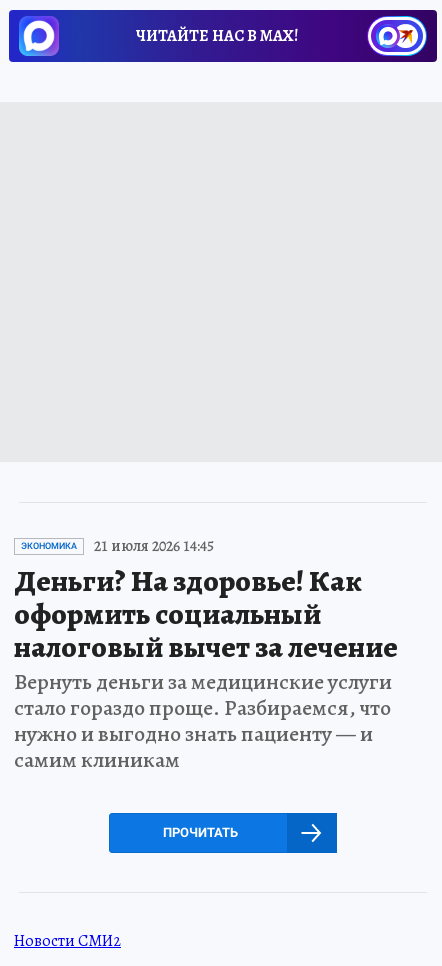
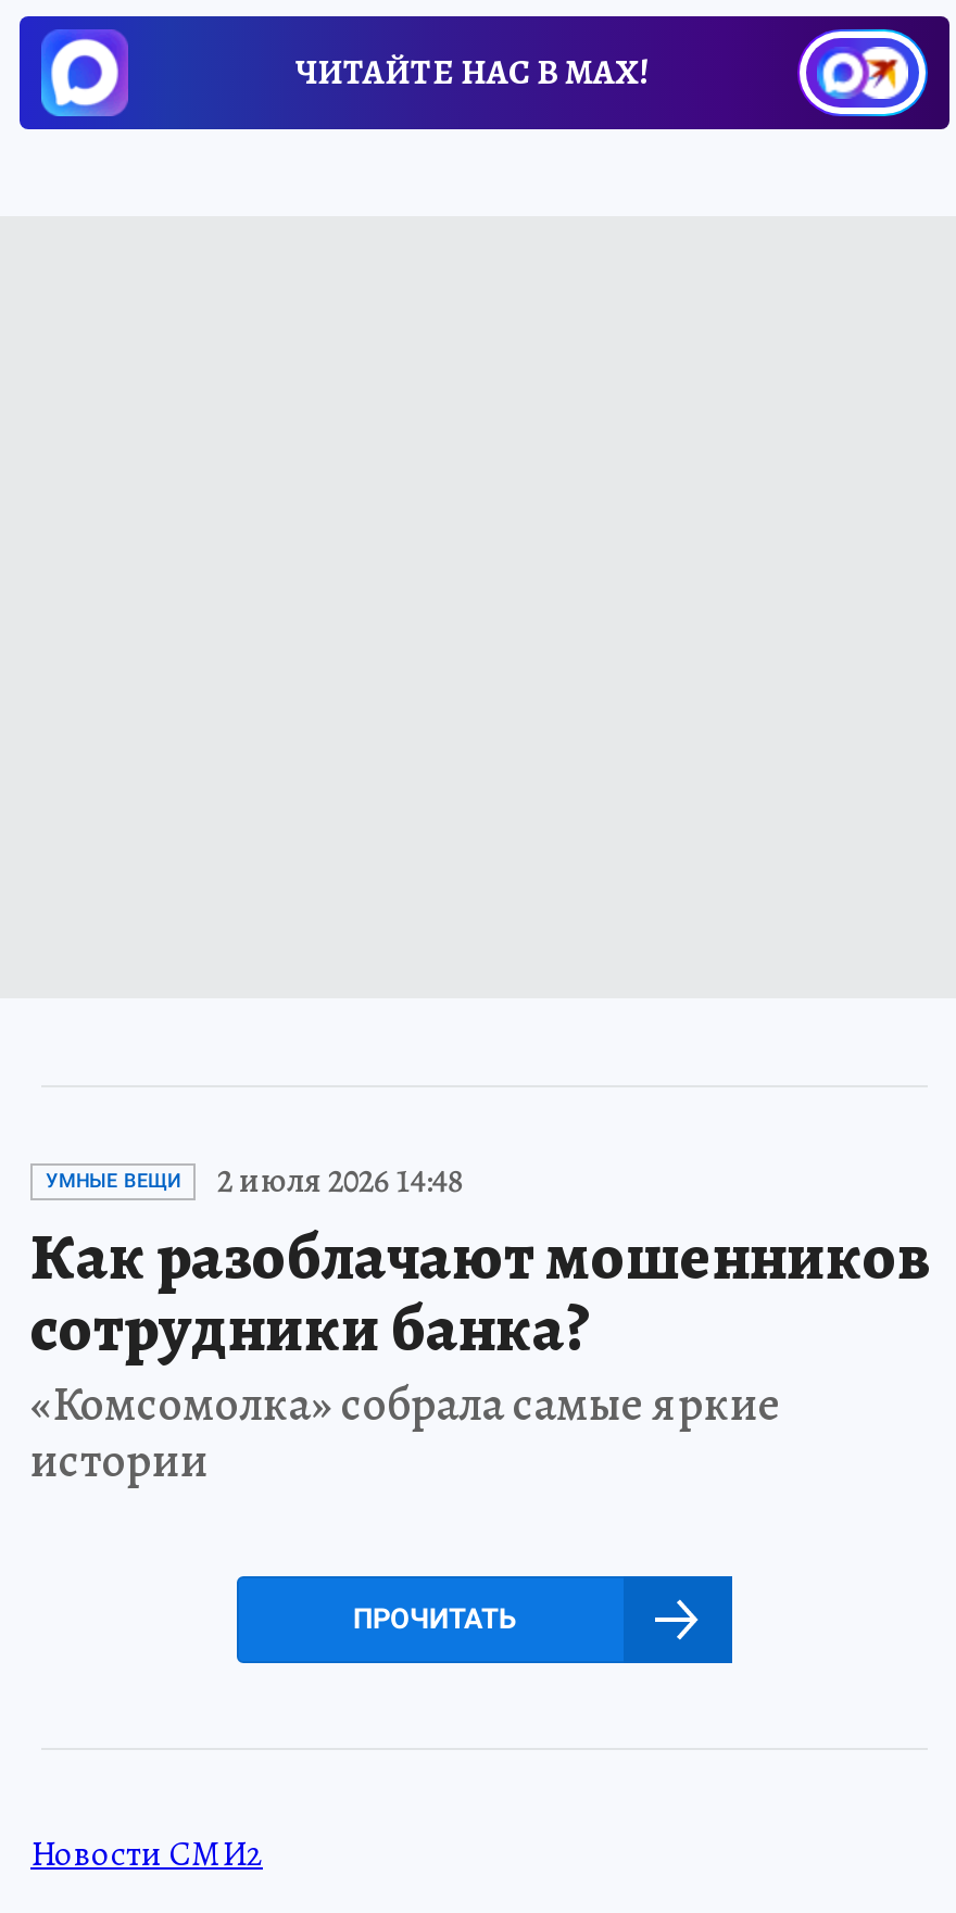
- ЭКОНОМИКА
- 21 июля 2026 14:45
- Деньги? На здоровье! Как
- оформить социальный
- налоговый вычет за лечение
- Вернуть деньги за медицинские услуги
- стало гораздо проще. Разбираемся, что
- нужно и выгодно знать пациенту — и
- самим клиникам
+ УМНЫЕ ВЕЩИ
+ 2 июля 2026 14:48
+ Как разоблачают мошенников
+ сотрудники банка?
+ «Комсомолка» собрала самые яркие
+ истории
